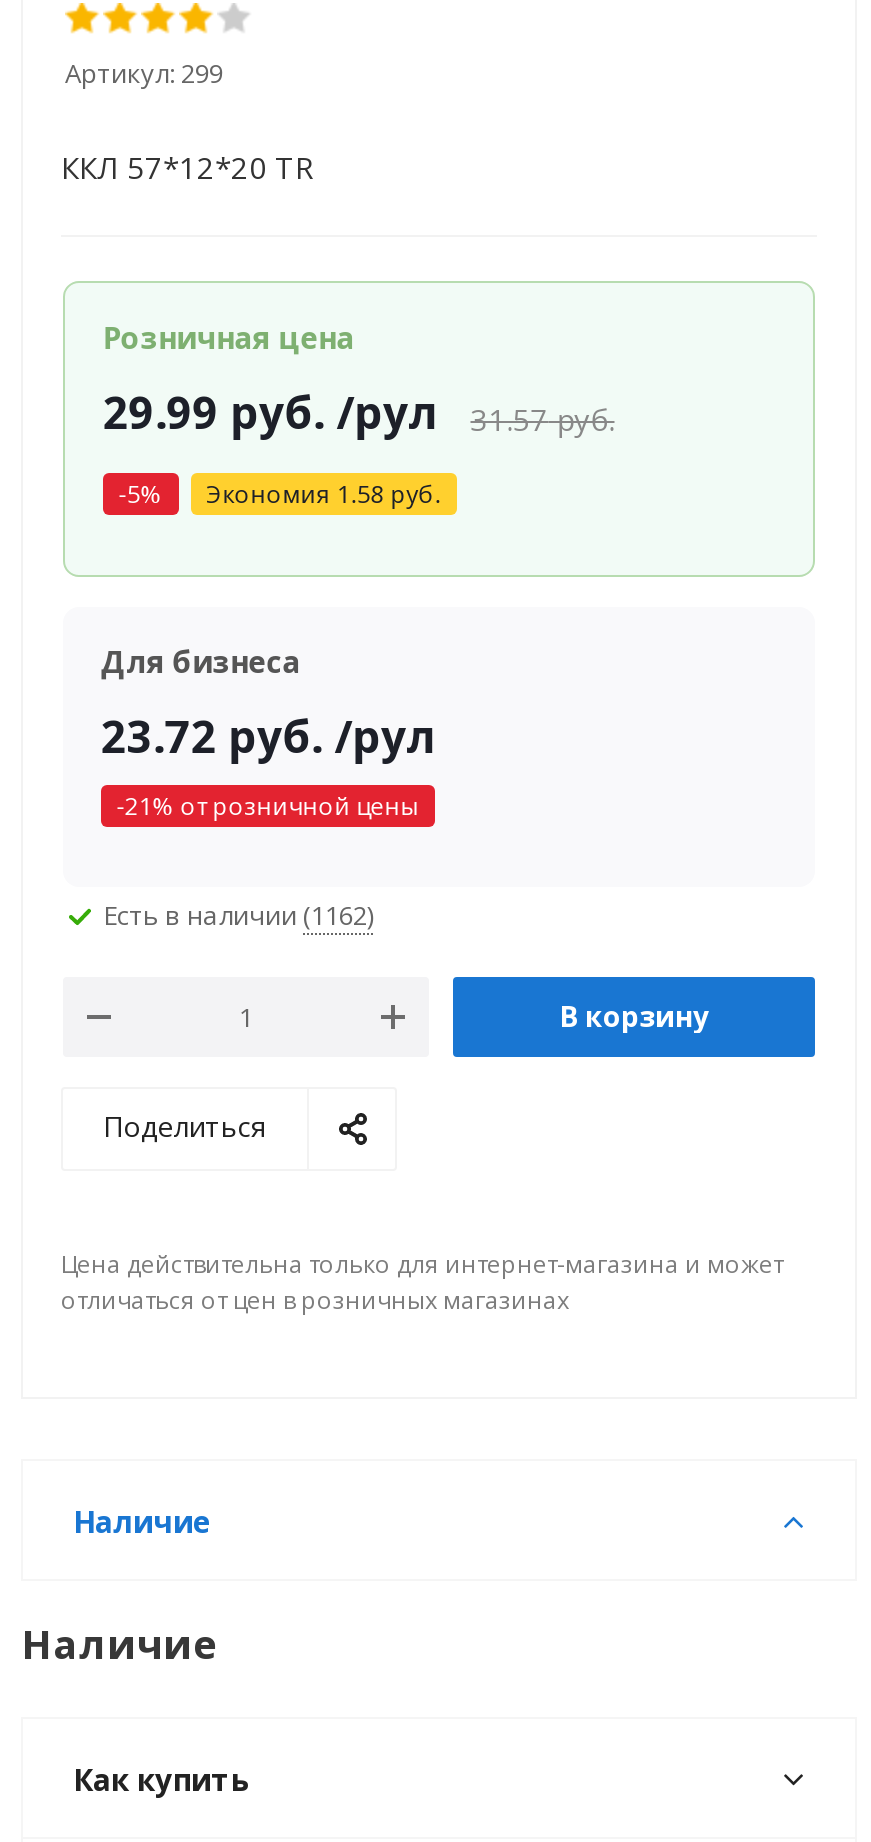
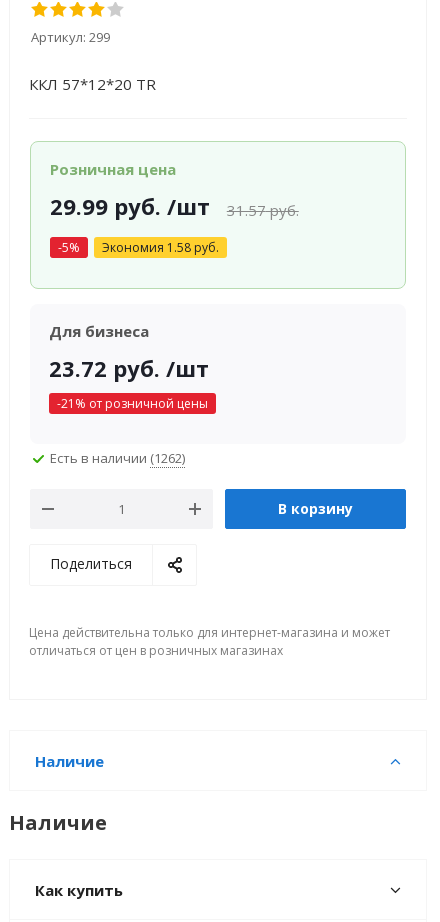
- 29.99 руб. /рул 31.57руб.
+ 29.99 руб. /шт 31.57руб.

- 23.72 руб. /рул
+ 23.72 руб. /шт

- Есть в наличии (1162)
+ Есть в наличии (1262)
